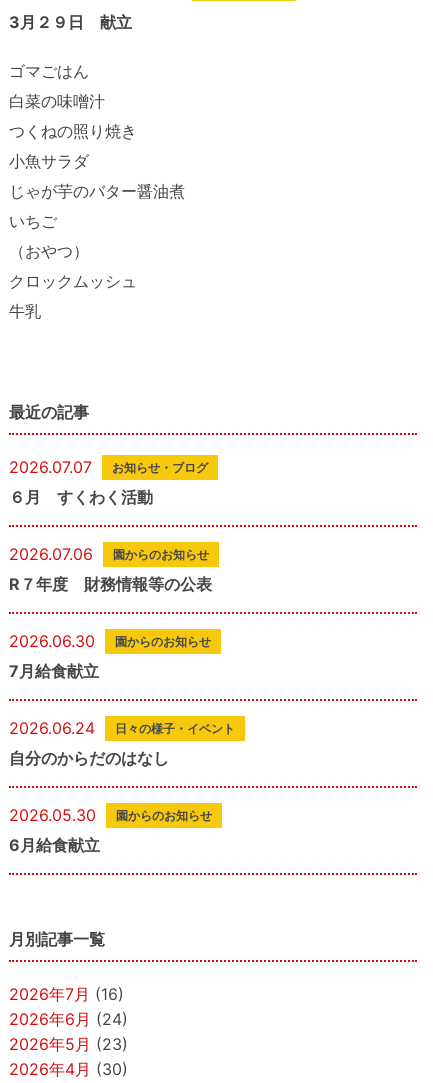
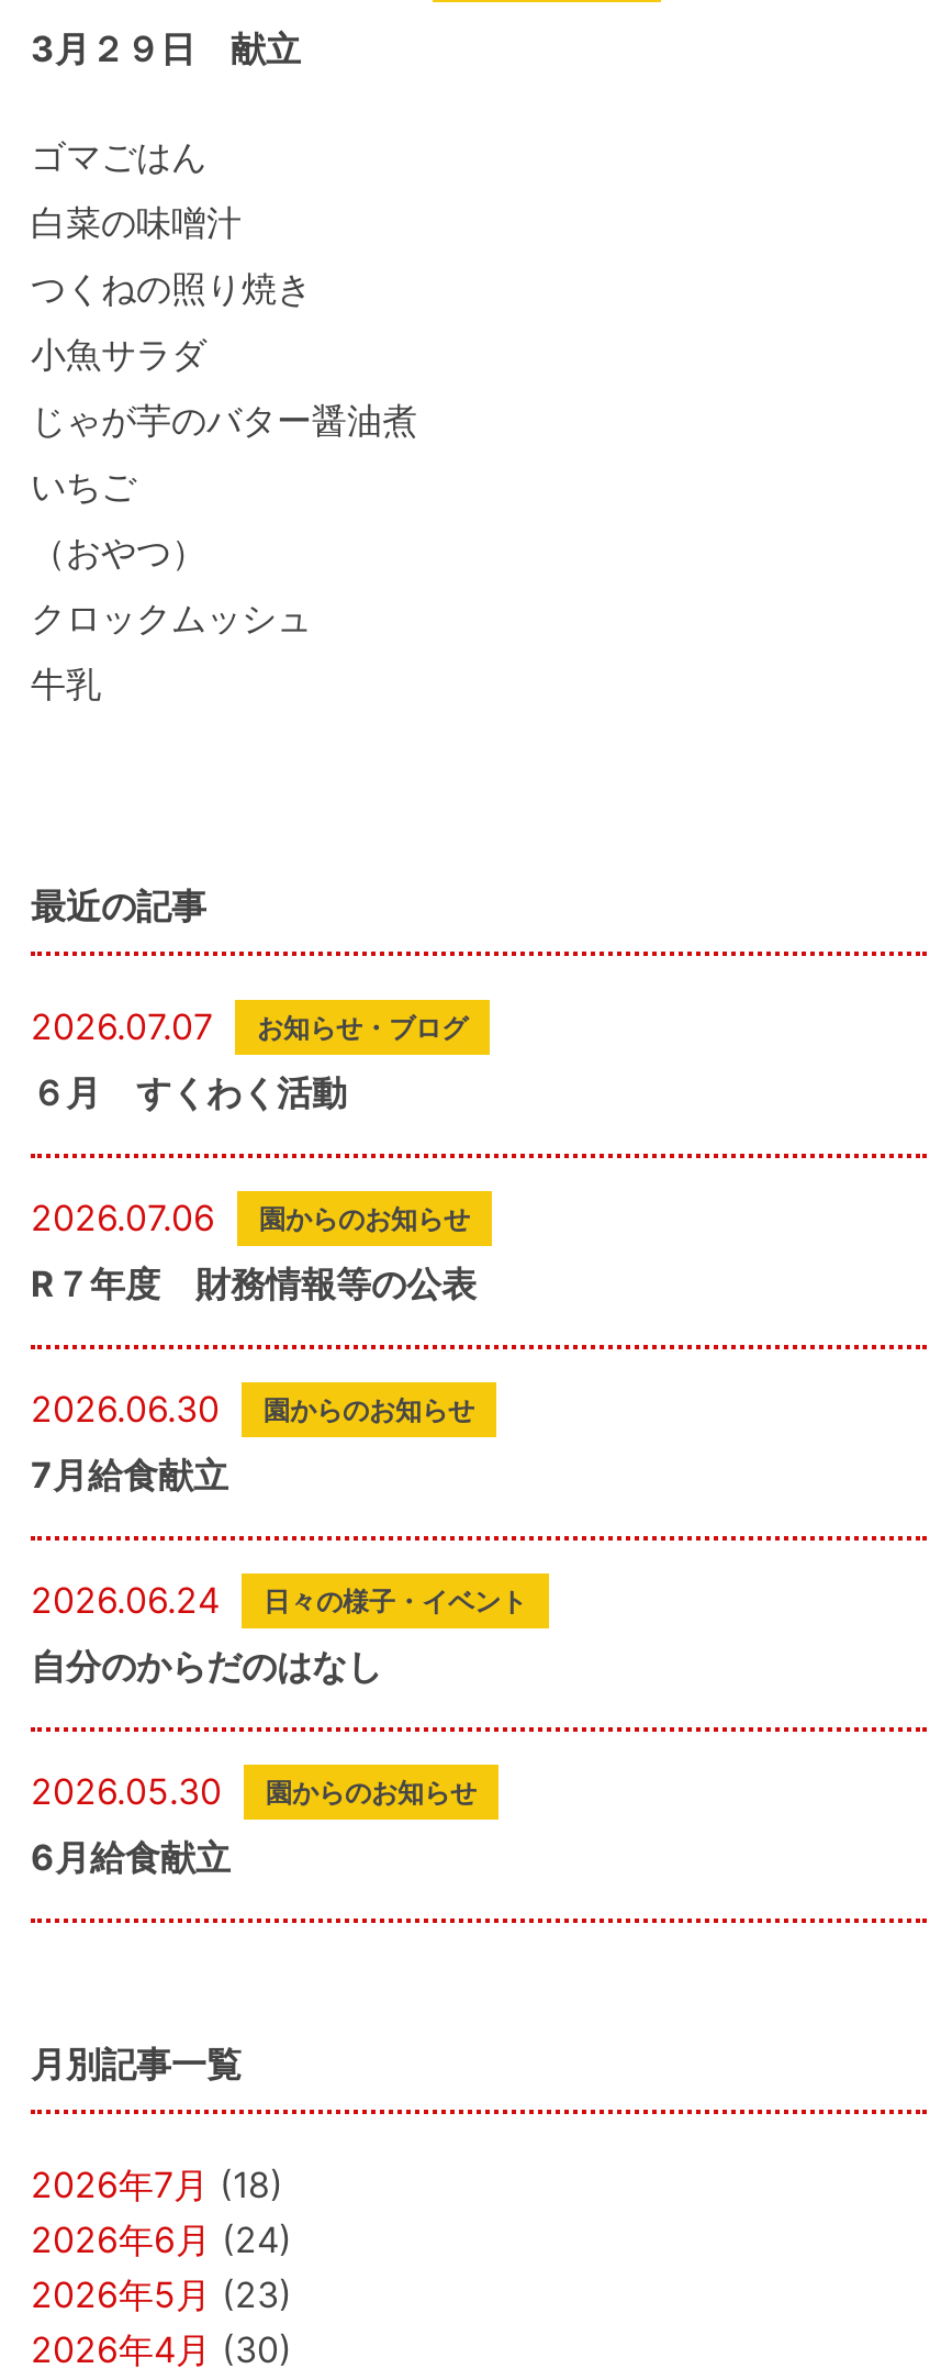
- 2026年7月(16)
+ 2026年7月(18)
